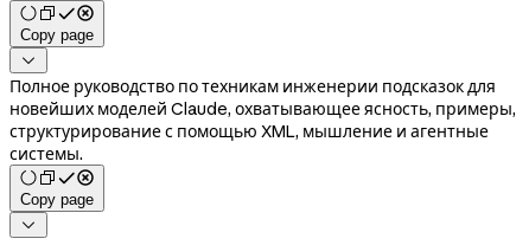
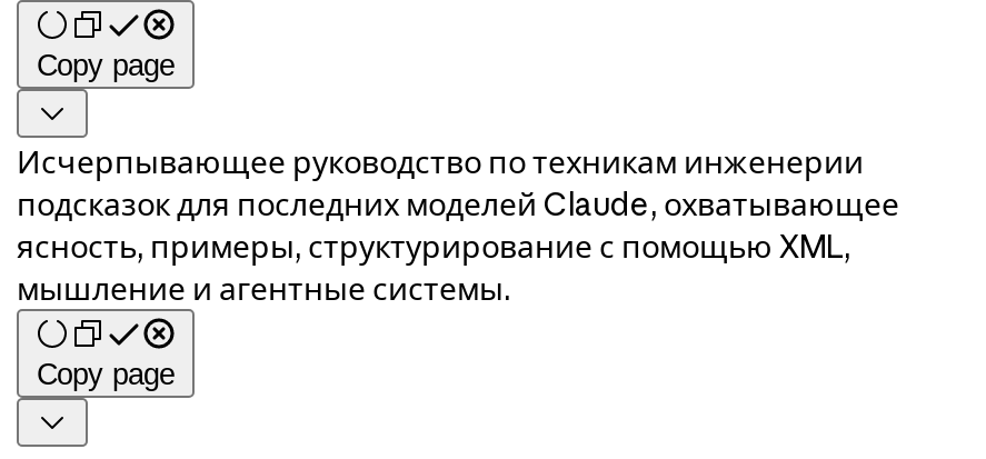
- Полное руководство по техникам инженерии подсказок для
- новейших моделей Claude, охватывающее ясность, примеры,
- структурирование с помощью XML, мышление и агентные
- системы.
+ Исчерпывающее руководство по техникам инженерии
+ подсказок для последних моделей Claude, охватывающее
+ ясность, примеры, структурирование с помощью XML,
+ мышление и агентные системы.
